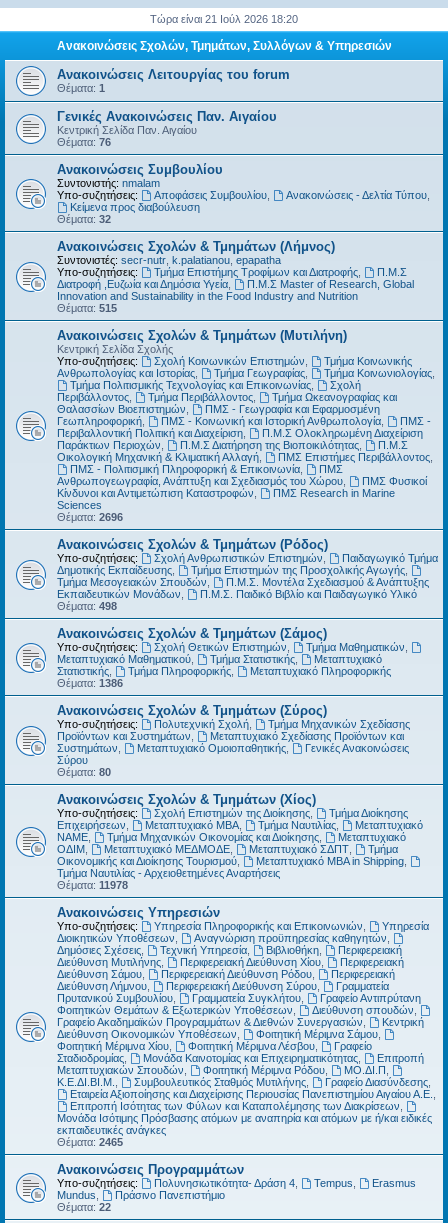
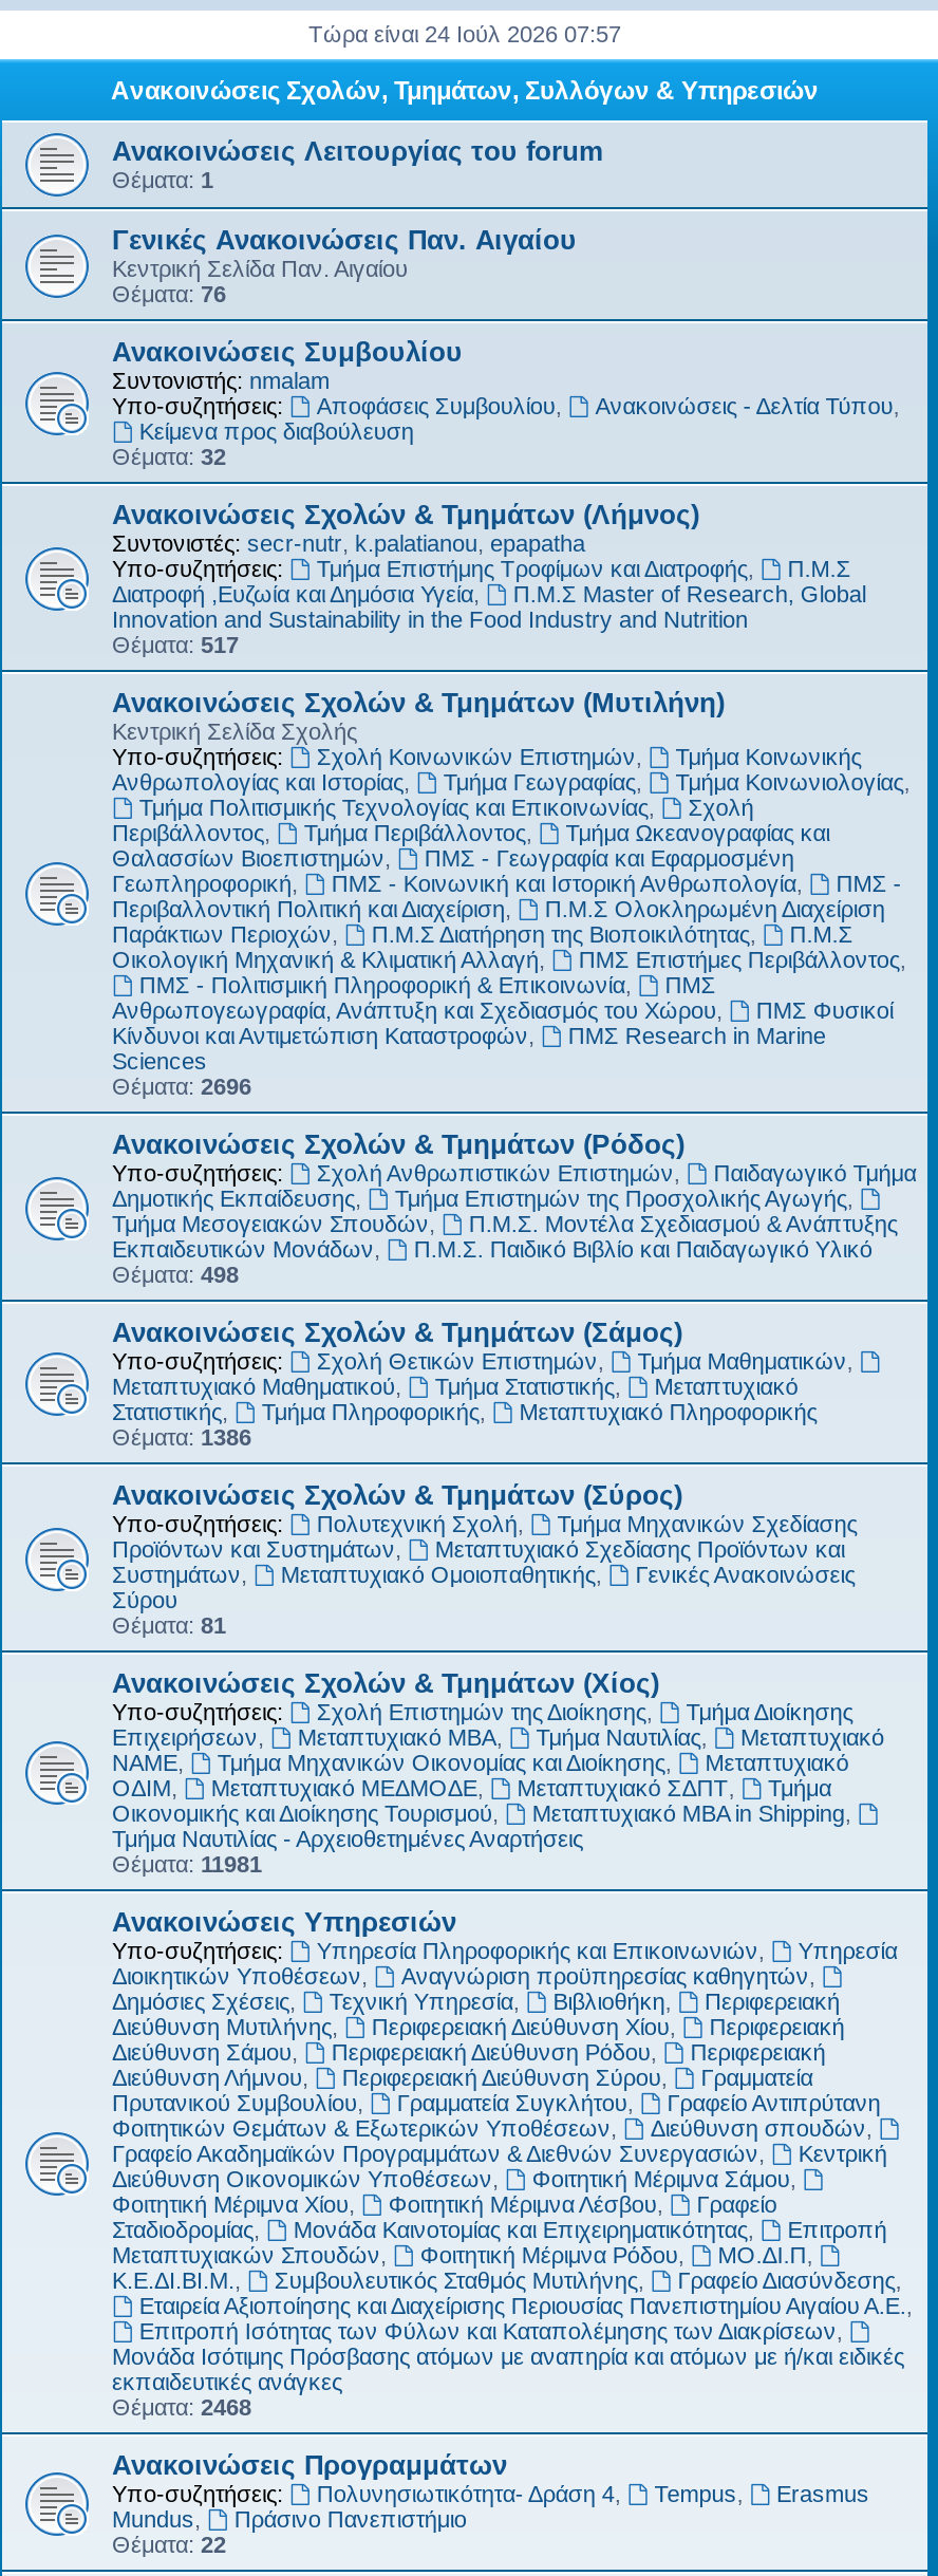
- Τώρα είναι 21 Ιούλ 2026 18:20
+ Τώρα είναι 24 Ιούλ 2026 07:57

- Θέματα: 515
+ Θέματα: 517

- Θέματα: 80
+ Θέματα: 81

- Θέματα: 11978
+ Θέματα: 11981

- Θέματα: 2465
+ Θέματα: 2468
